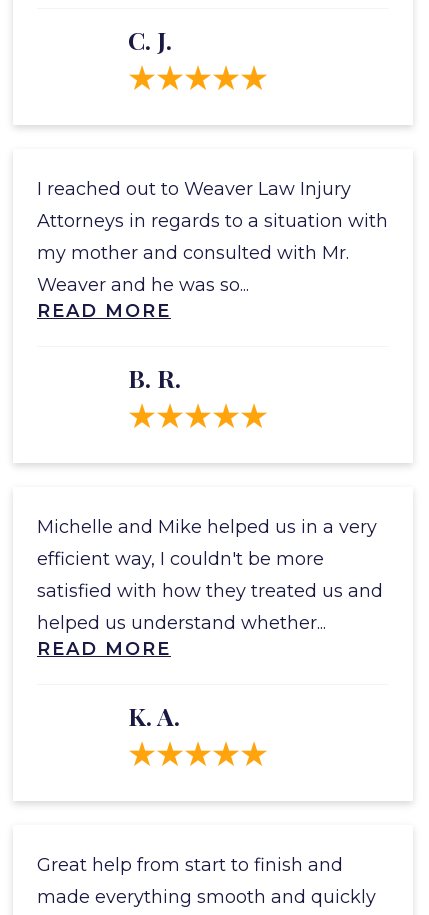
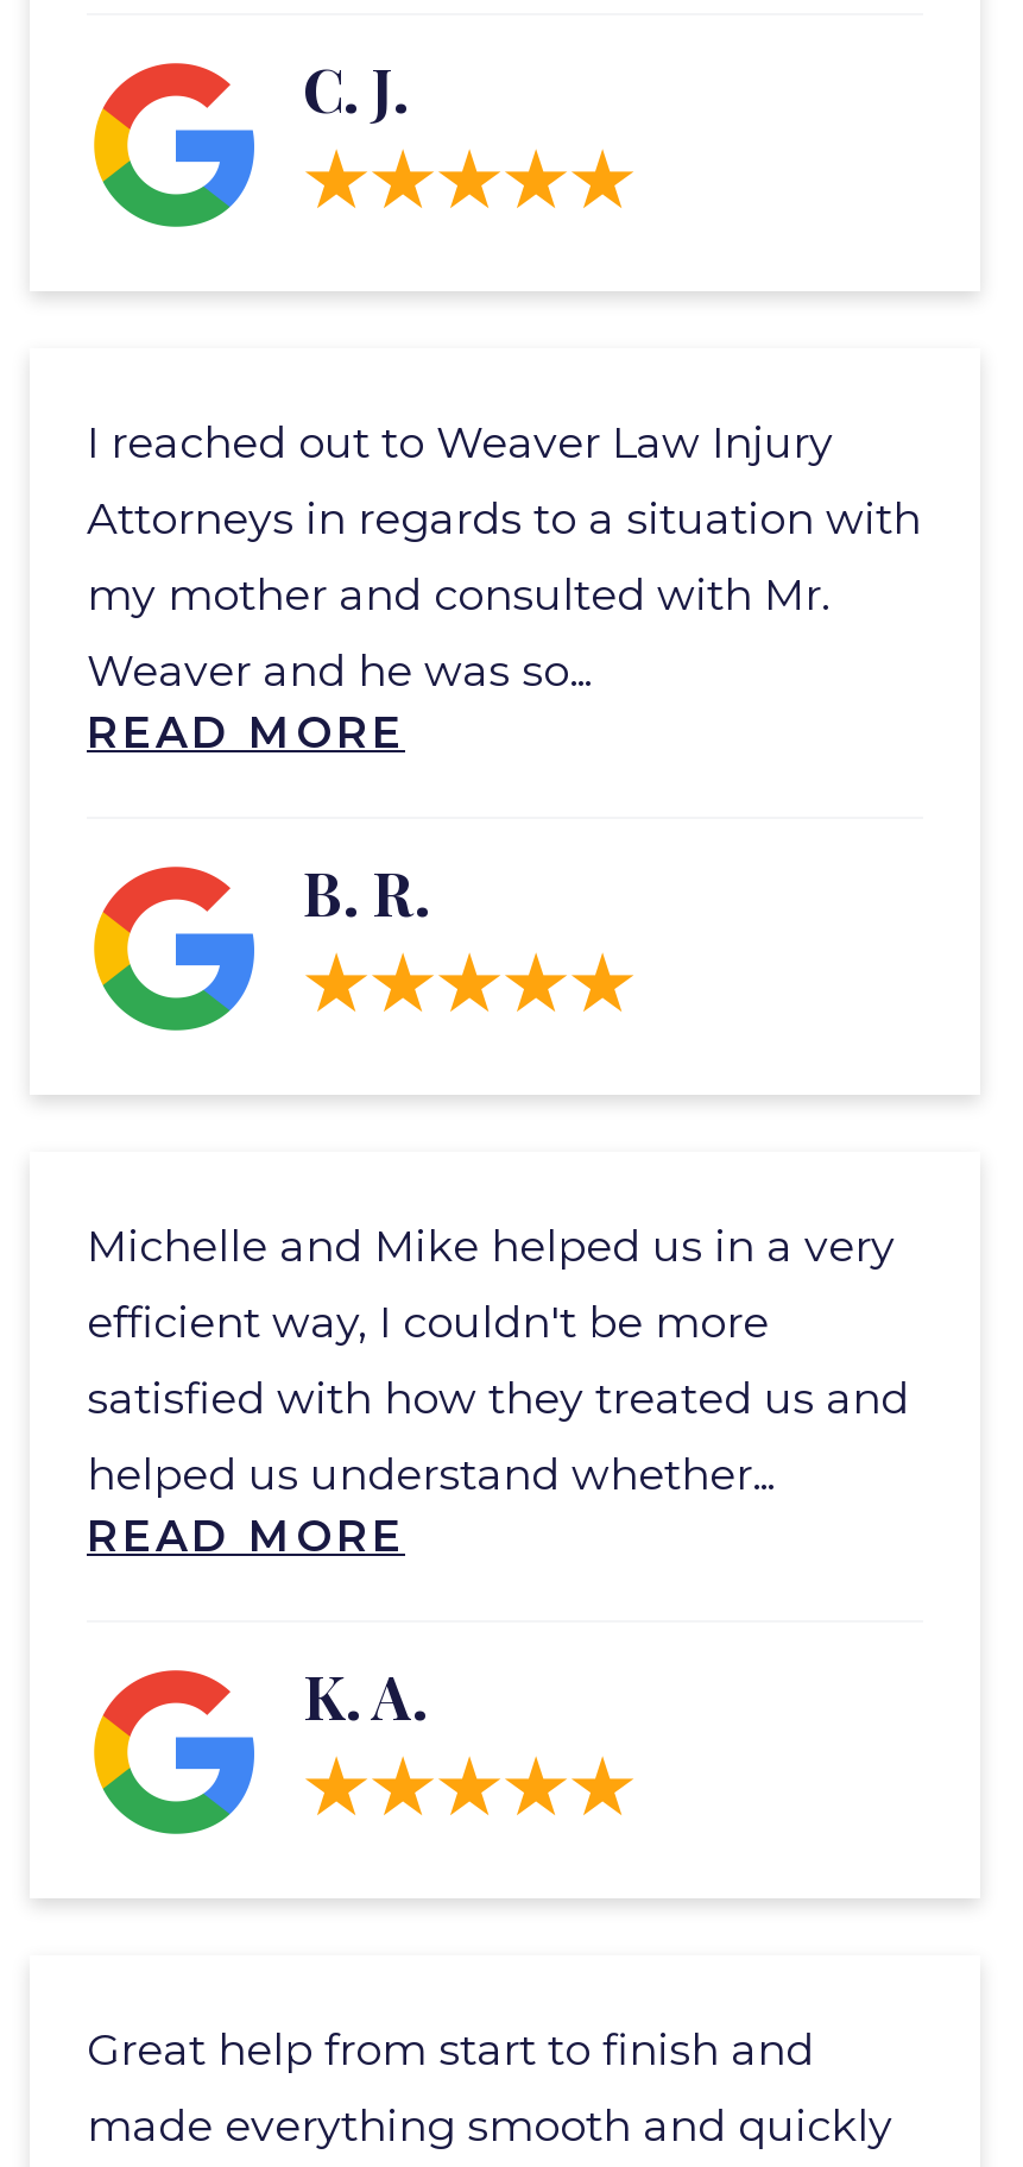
+ [image]

+ [image]

+ [image]
